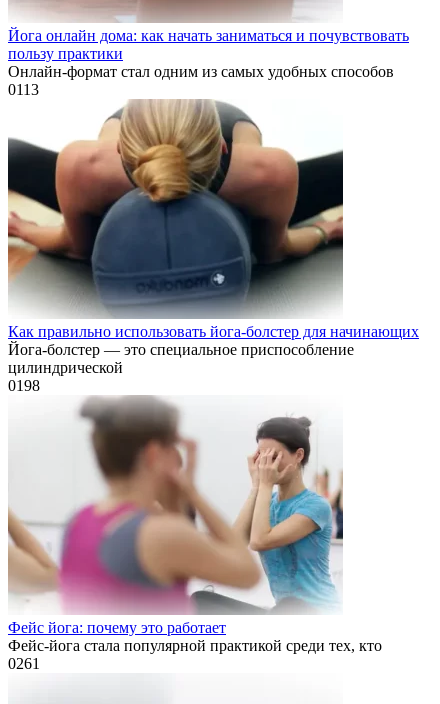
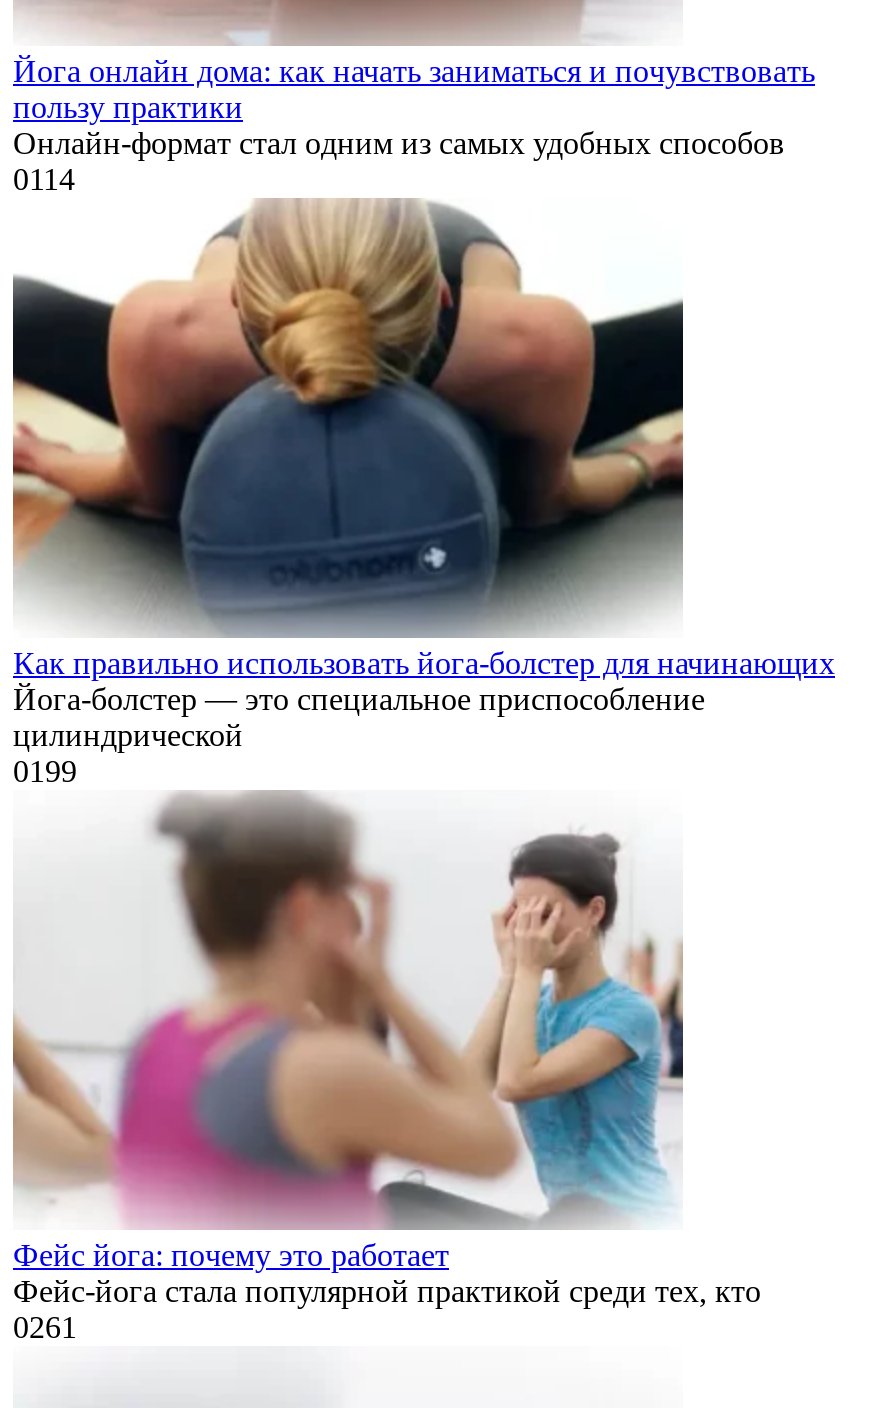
- 0113
+ 0114

- 0198
+ 0199
